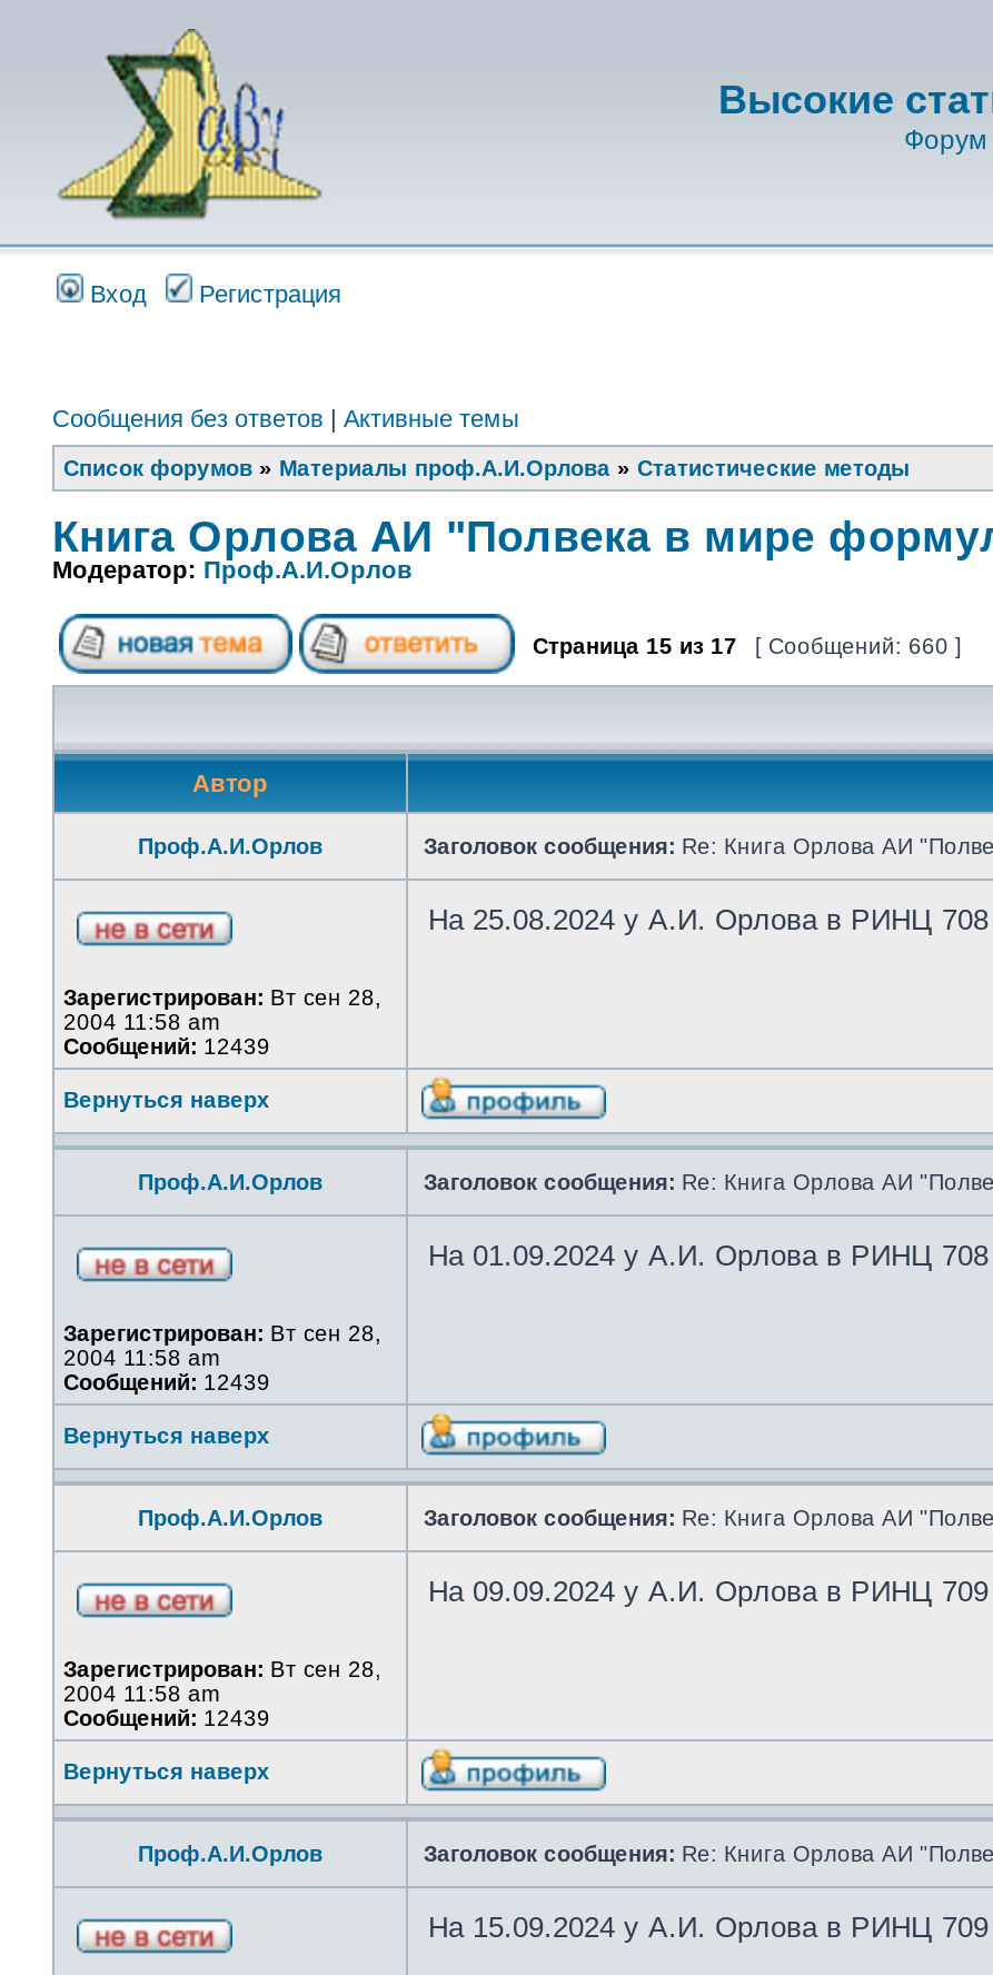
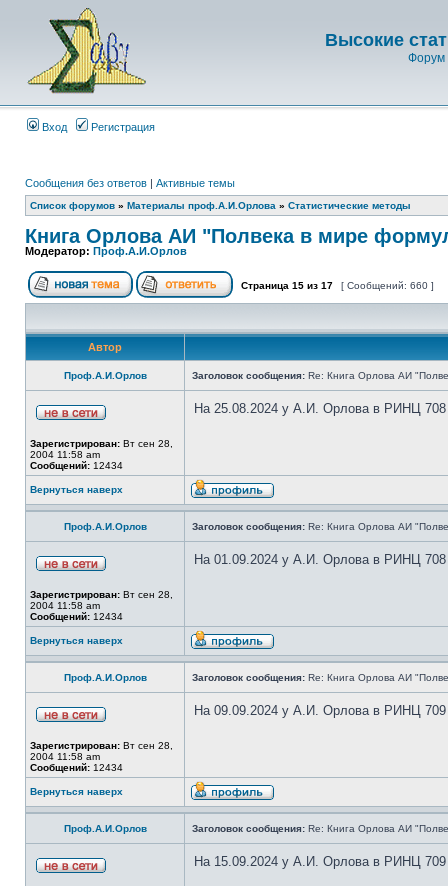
- Сообщений: 12439
+ Сообщений: 12434

- Сообщений: 12439
+ Сообщений: 12434

- Сообщений: 12439
+ Сообщений: 12434
